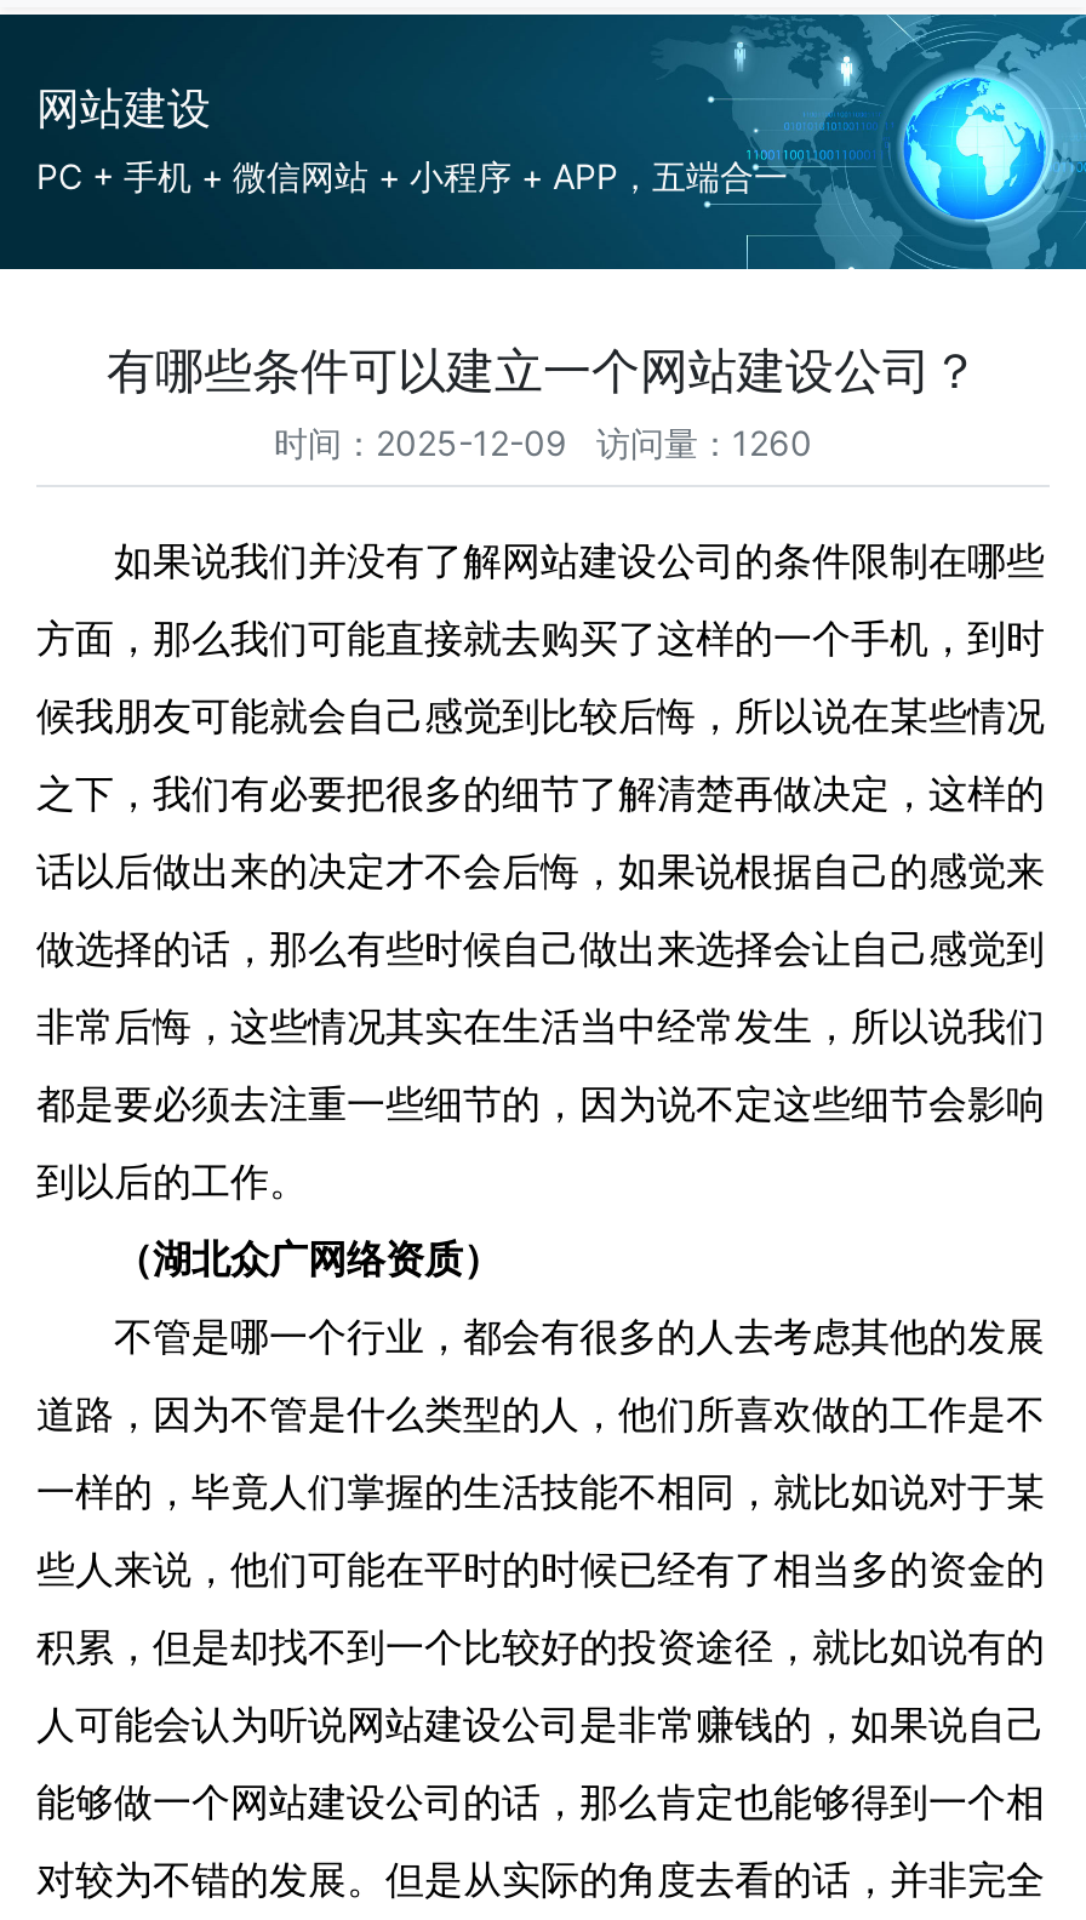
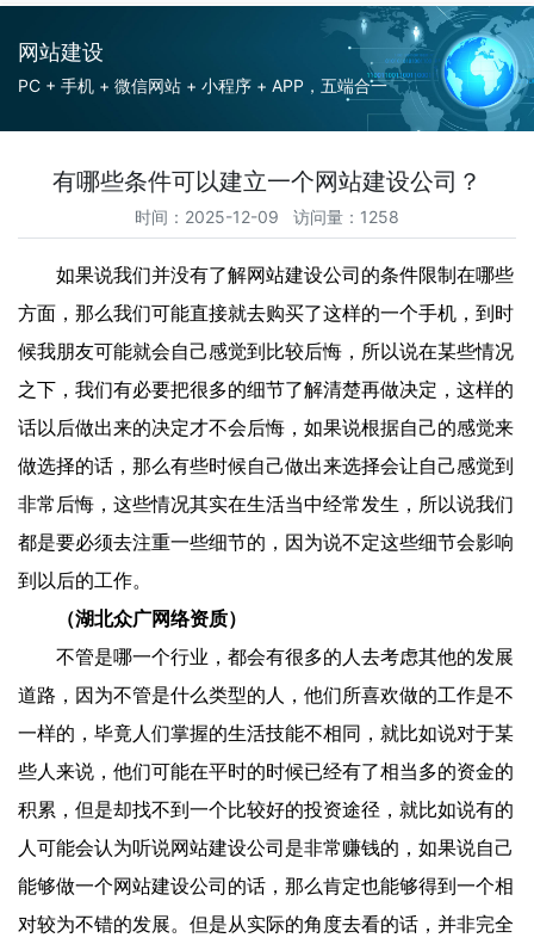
- 时间：2025-12-09 访问量：1260
+ 时间：2025-12-09 访问量：1258
